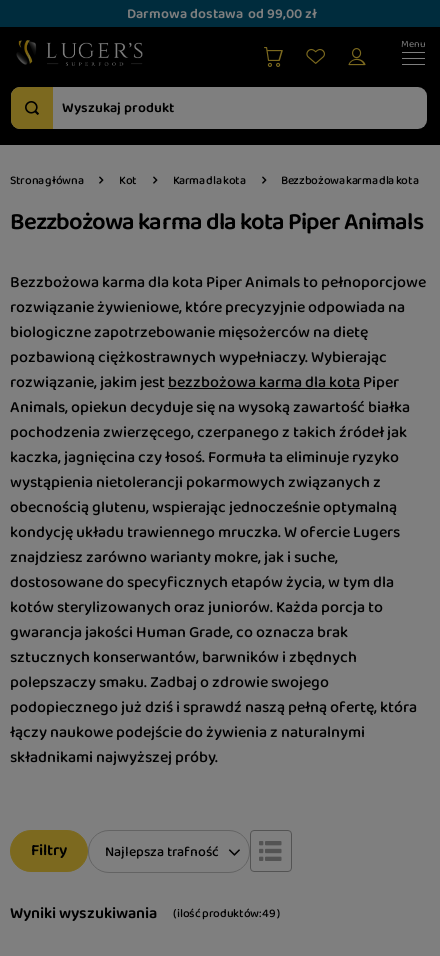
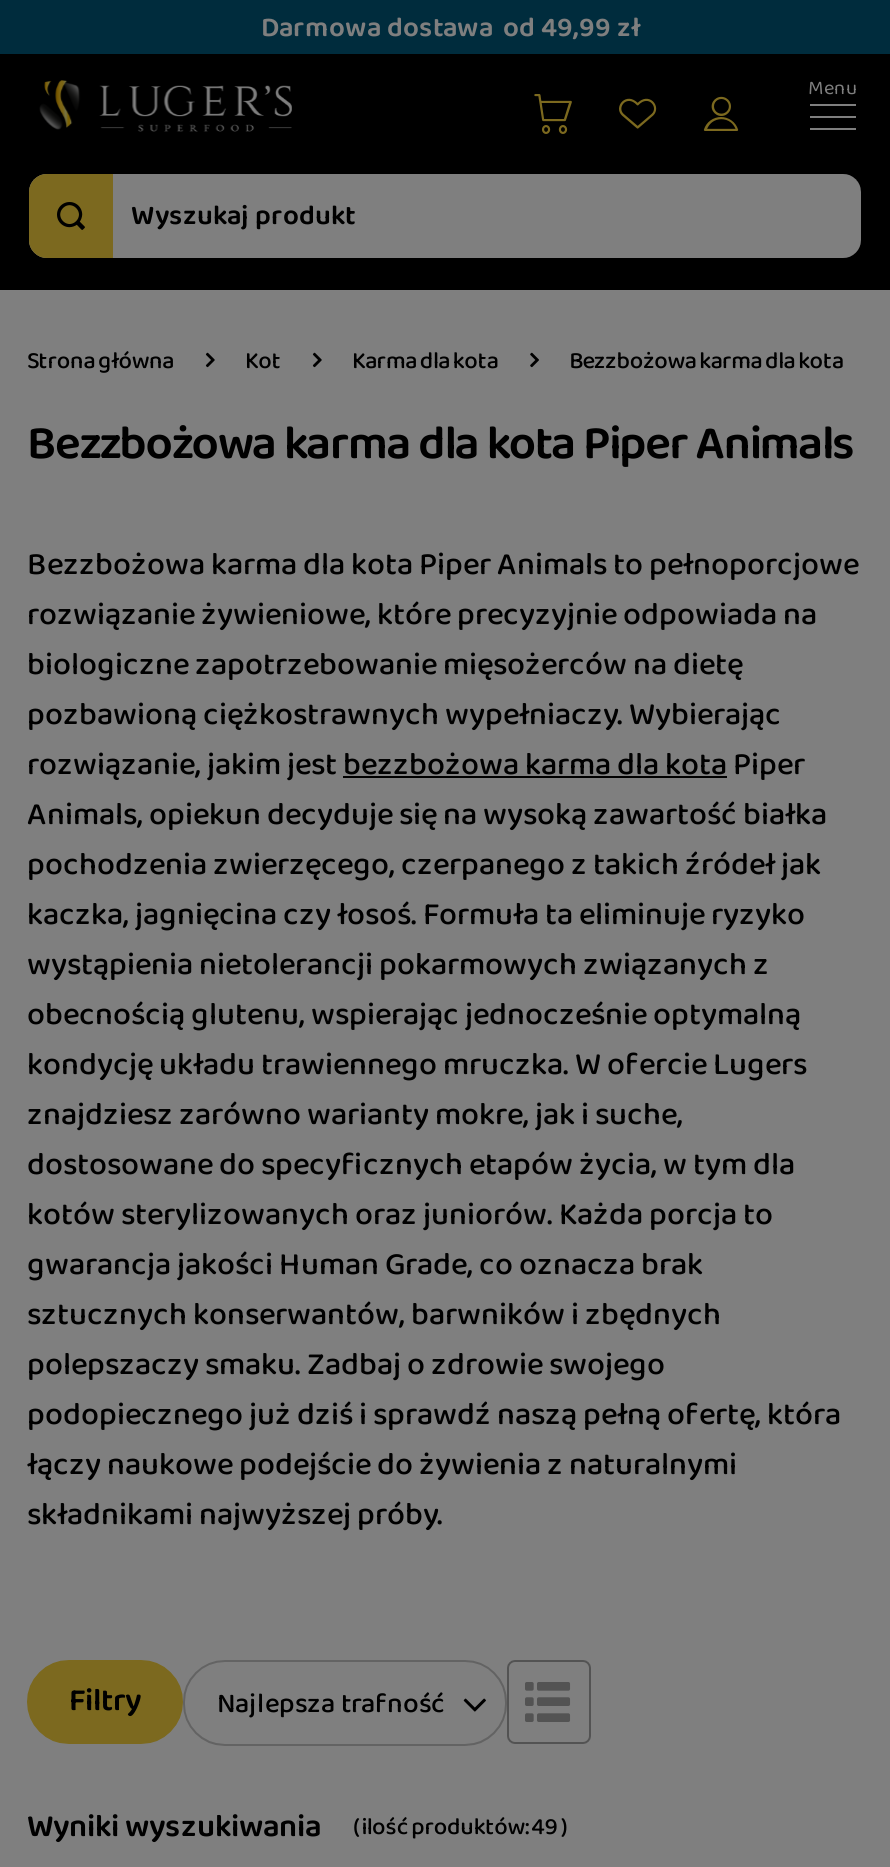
- Darmowa dostawa od 99,00 zł
+ Darmowa dostawa od 49,99 zł
